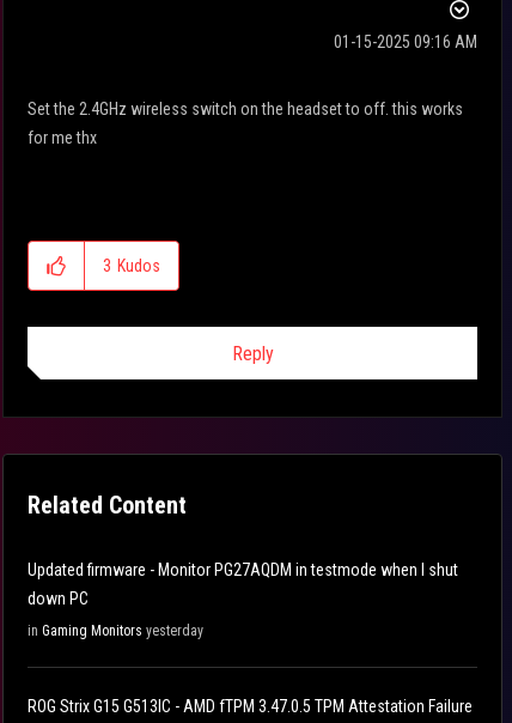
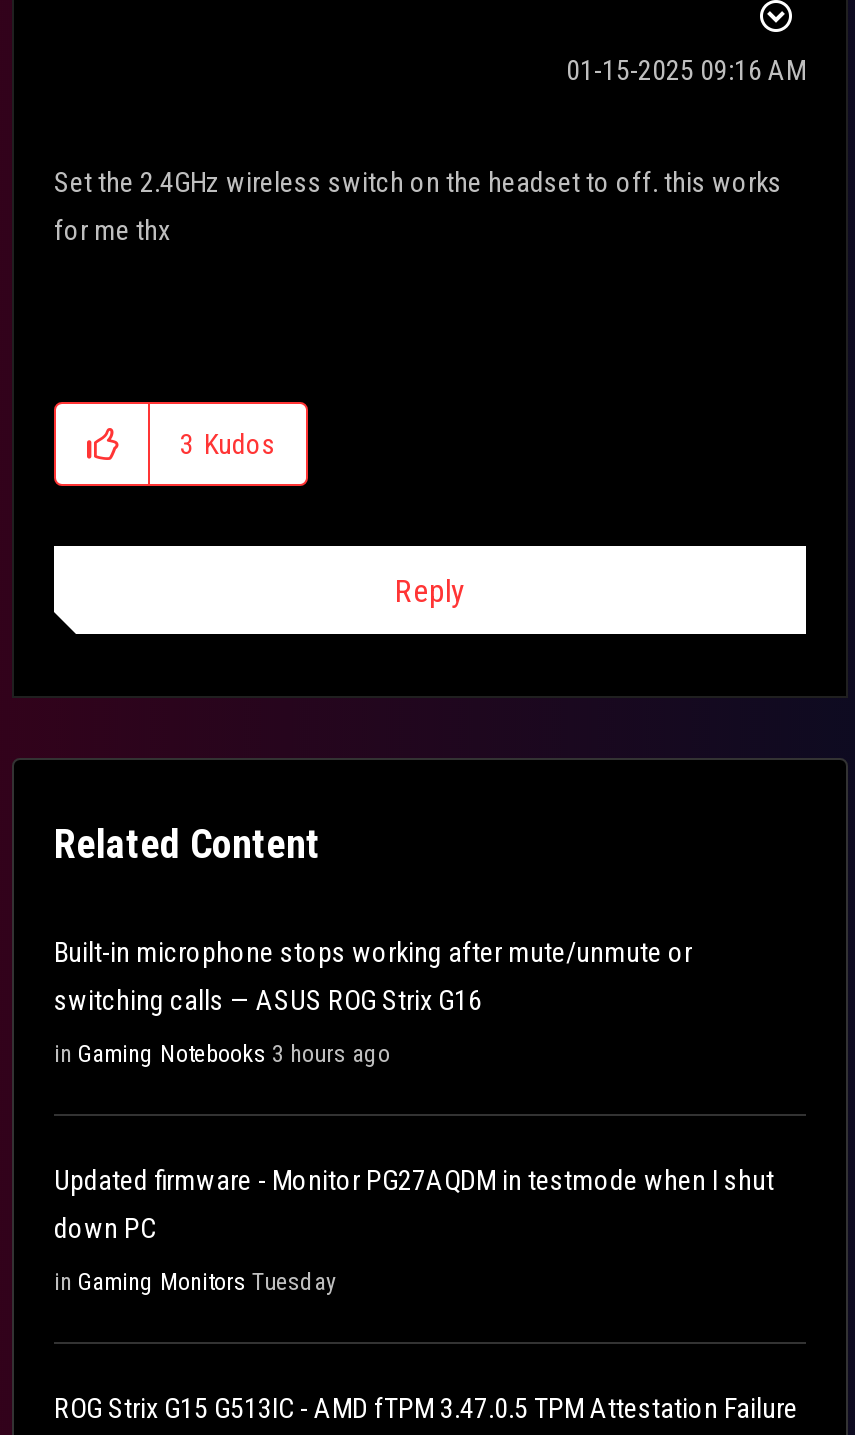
+ Built-in microphone stops working after mute/unmute or
+ switching calls — ASUS ROG Strix G16
+ in Gaming Notebooks 3 hours ago

- in Gaming Monitors yesterday
+ in Gaming Monitors Tuesday
